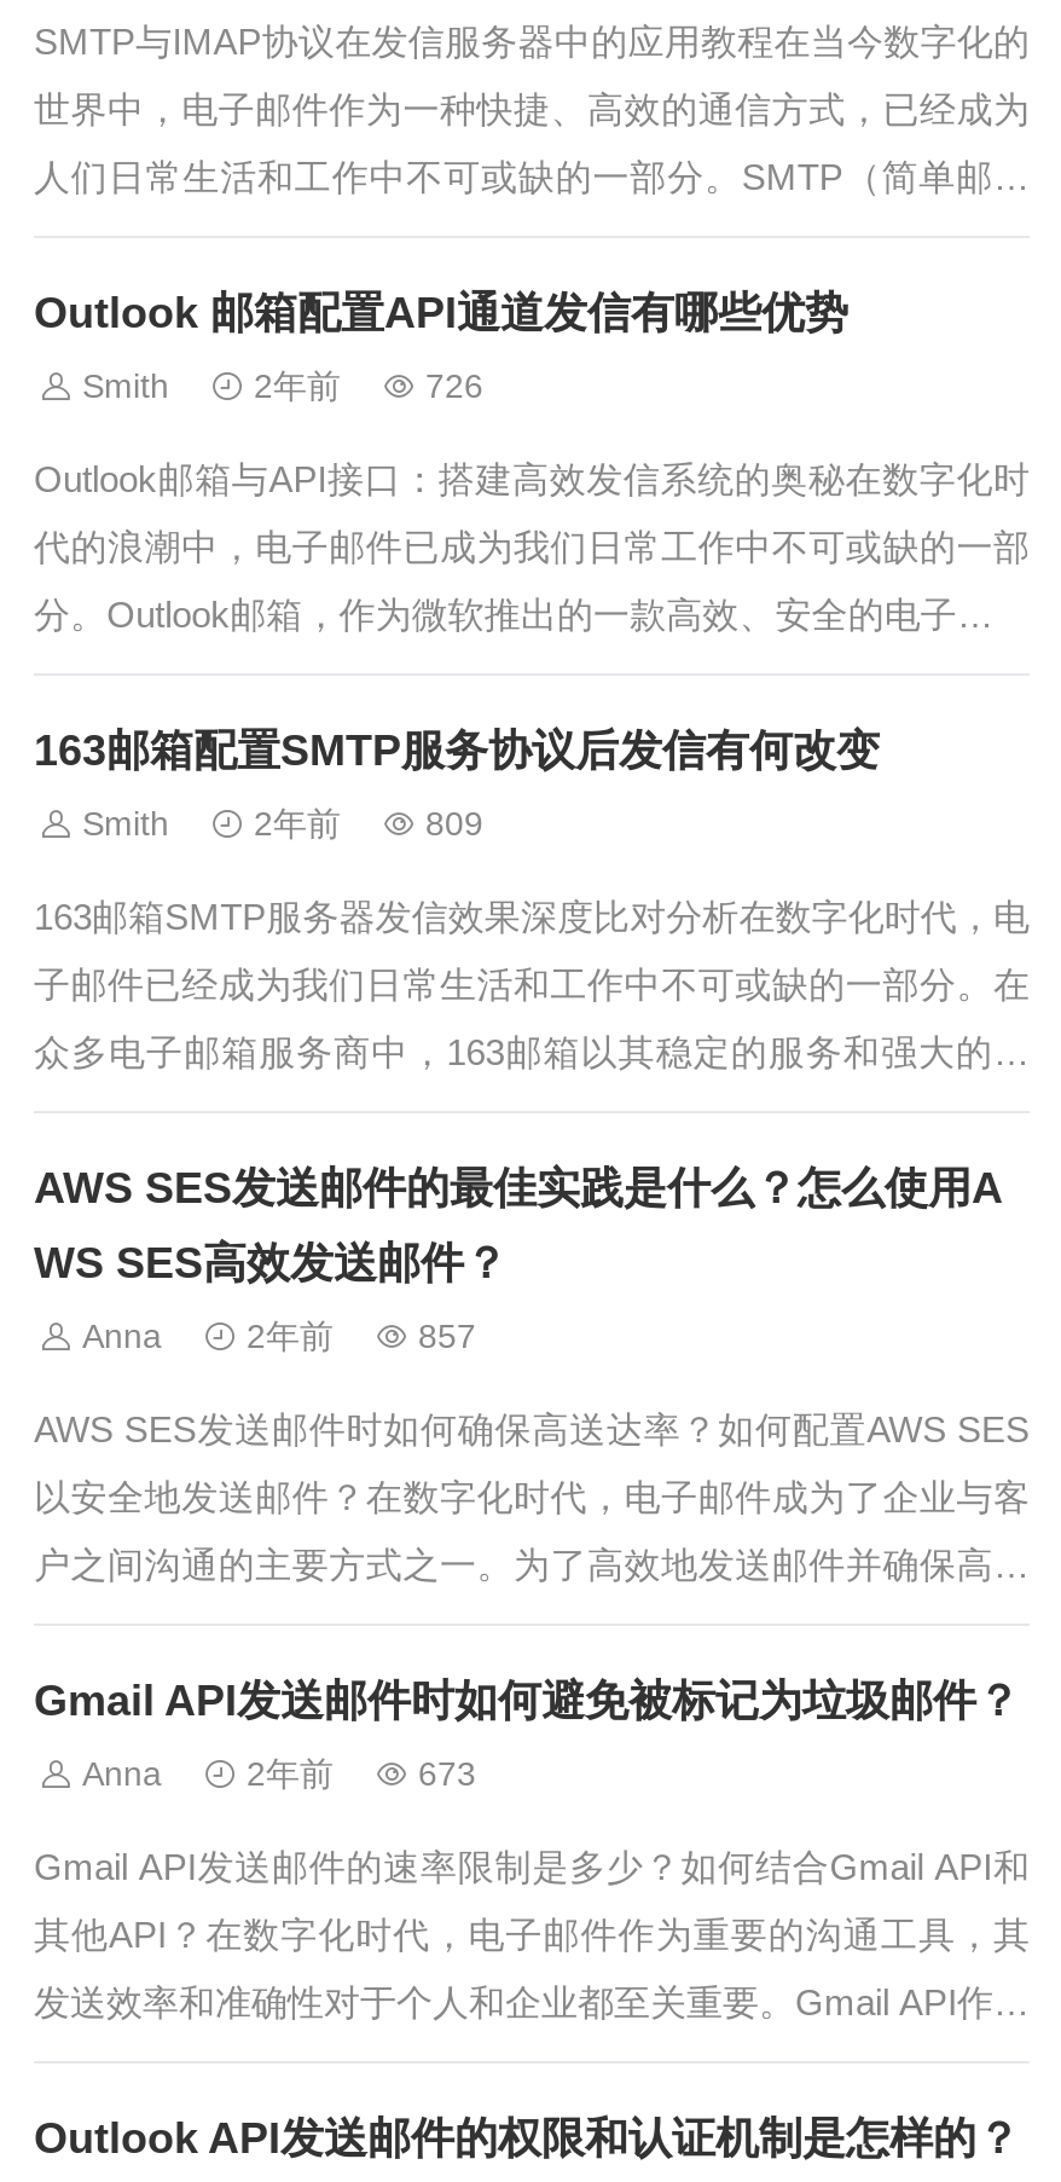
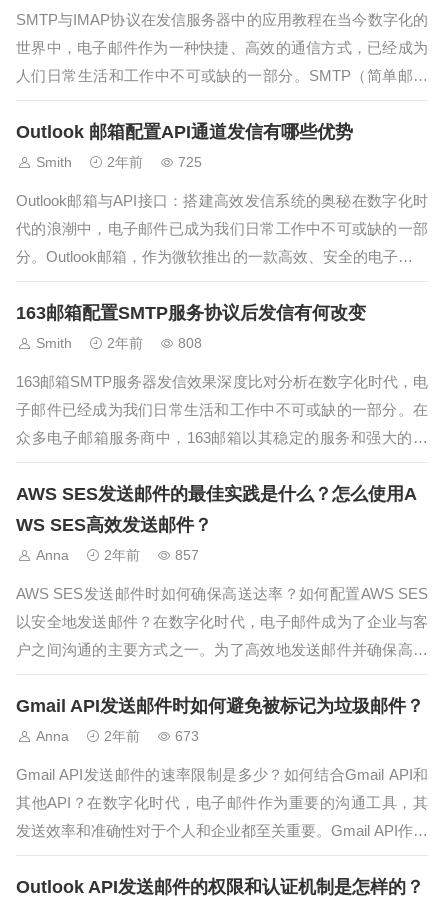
- 726
+ 725

- 809
+ 808
